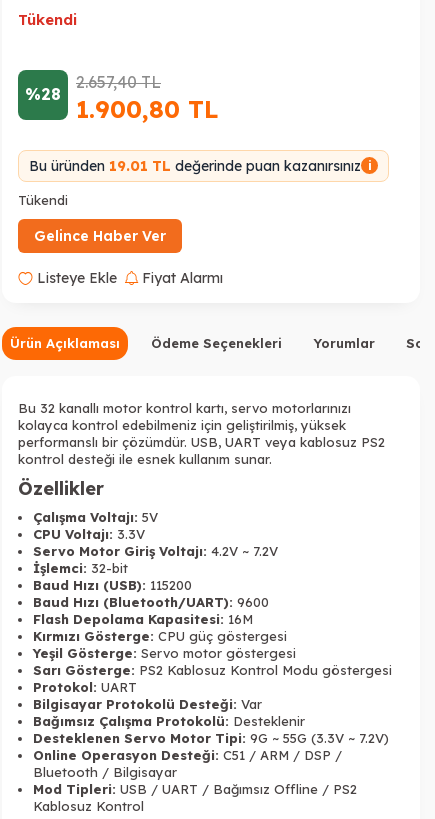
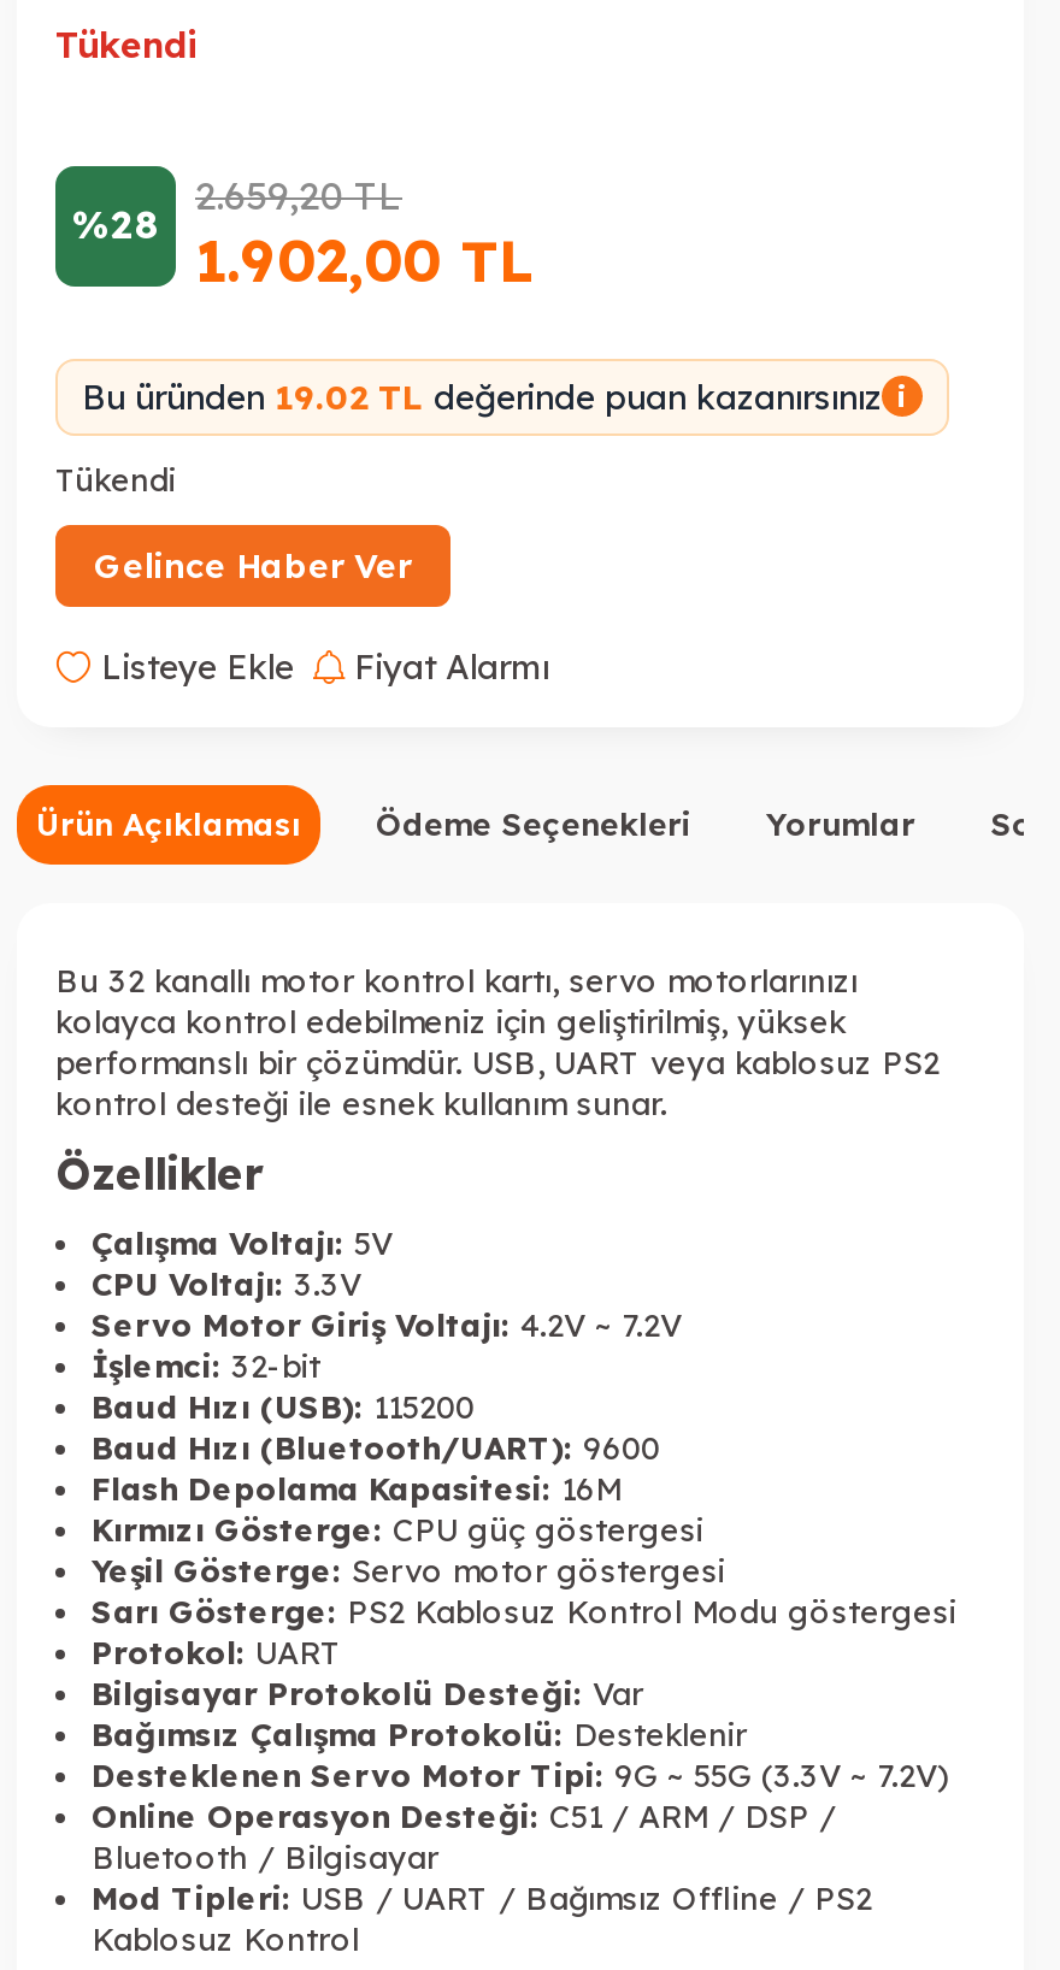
- 2.657,40TL
+ 2.659,20TL

- %28 1.900,80 TL
+ %28 1.902,00 TL

- Bu üründen 19.01 TL değerinde puan kazanırsınız i
+ Bu üründen 19.02 TL değerinde puan kazanırsınız i
